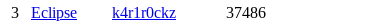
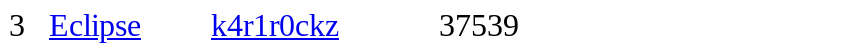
- 37486
+ 37539
